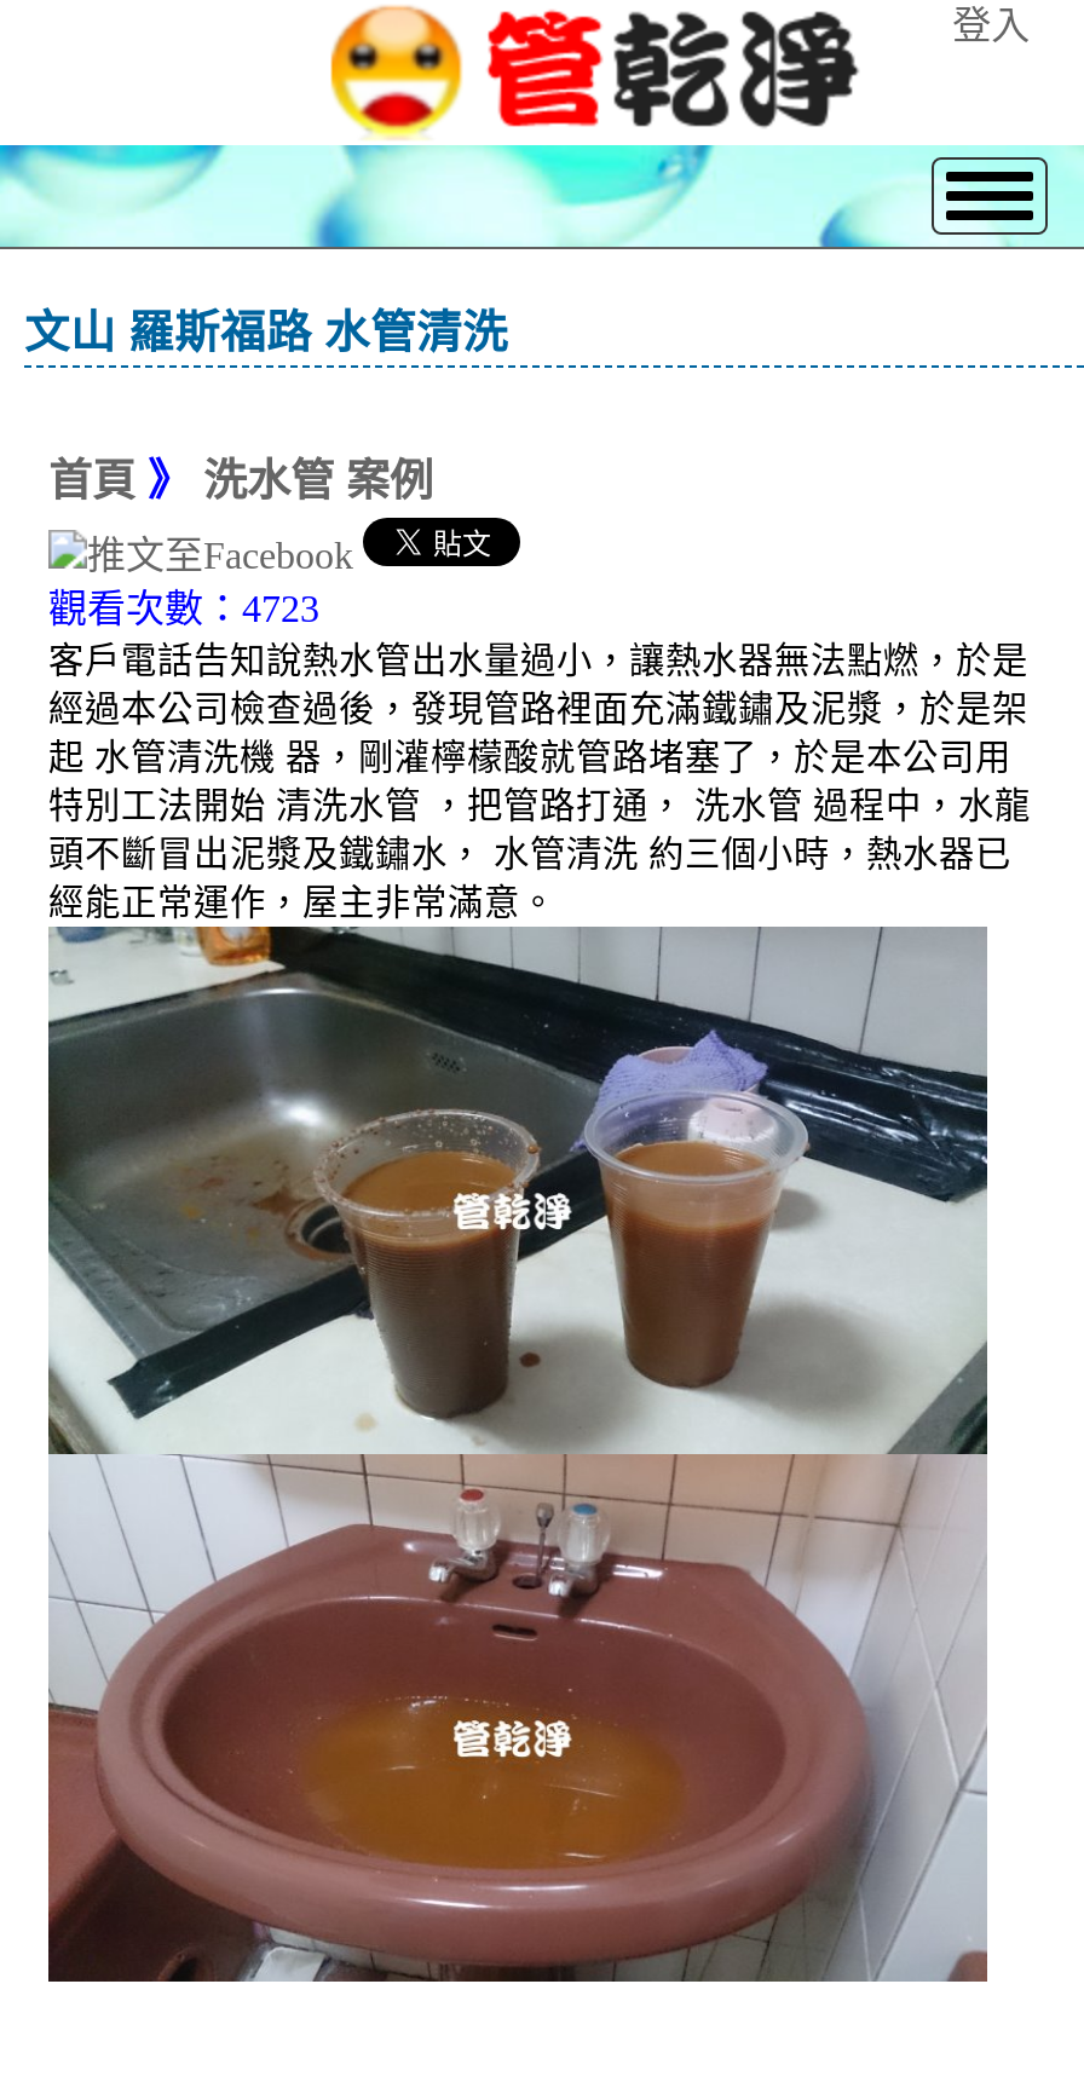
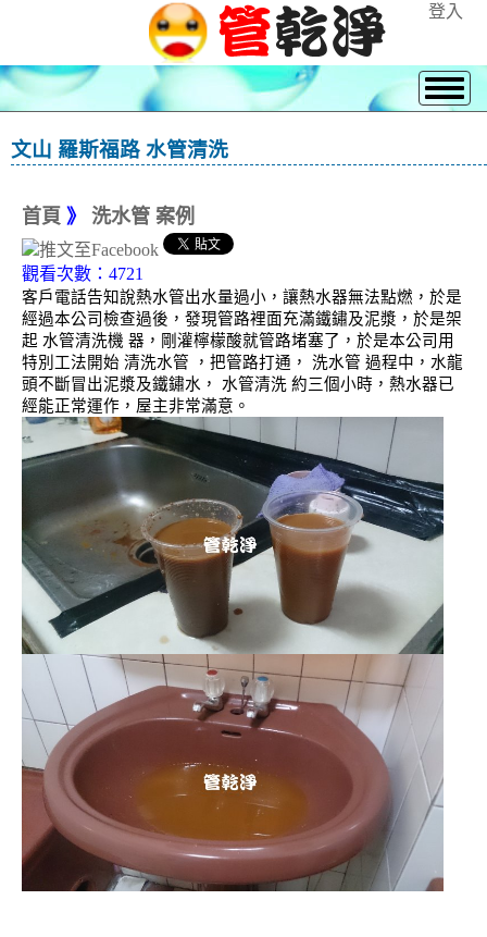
- 觀看次數：4723
+ 觀看次數：4721
